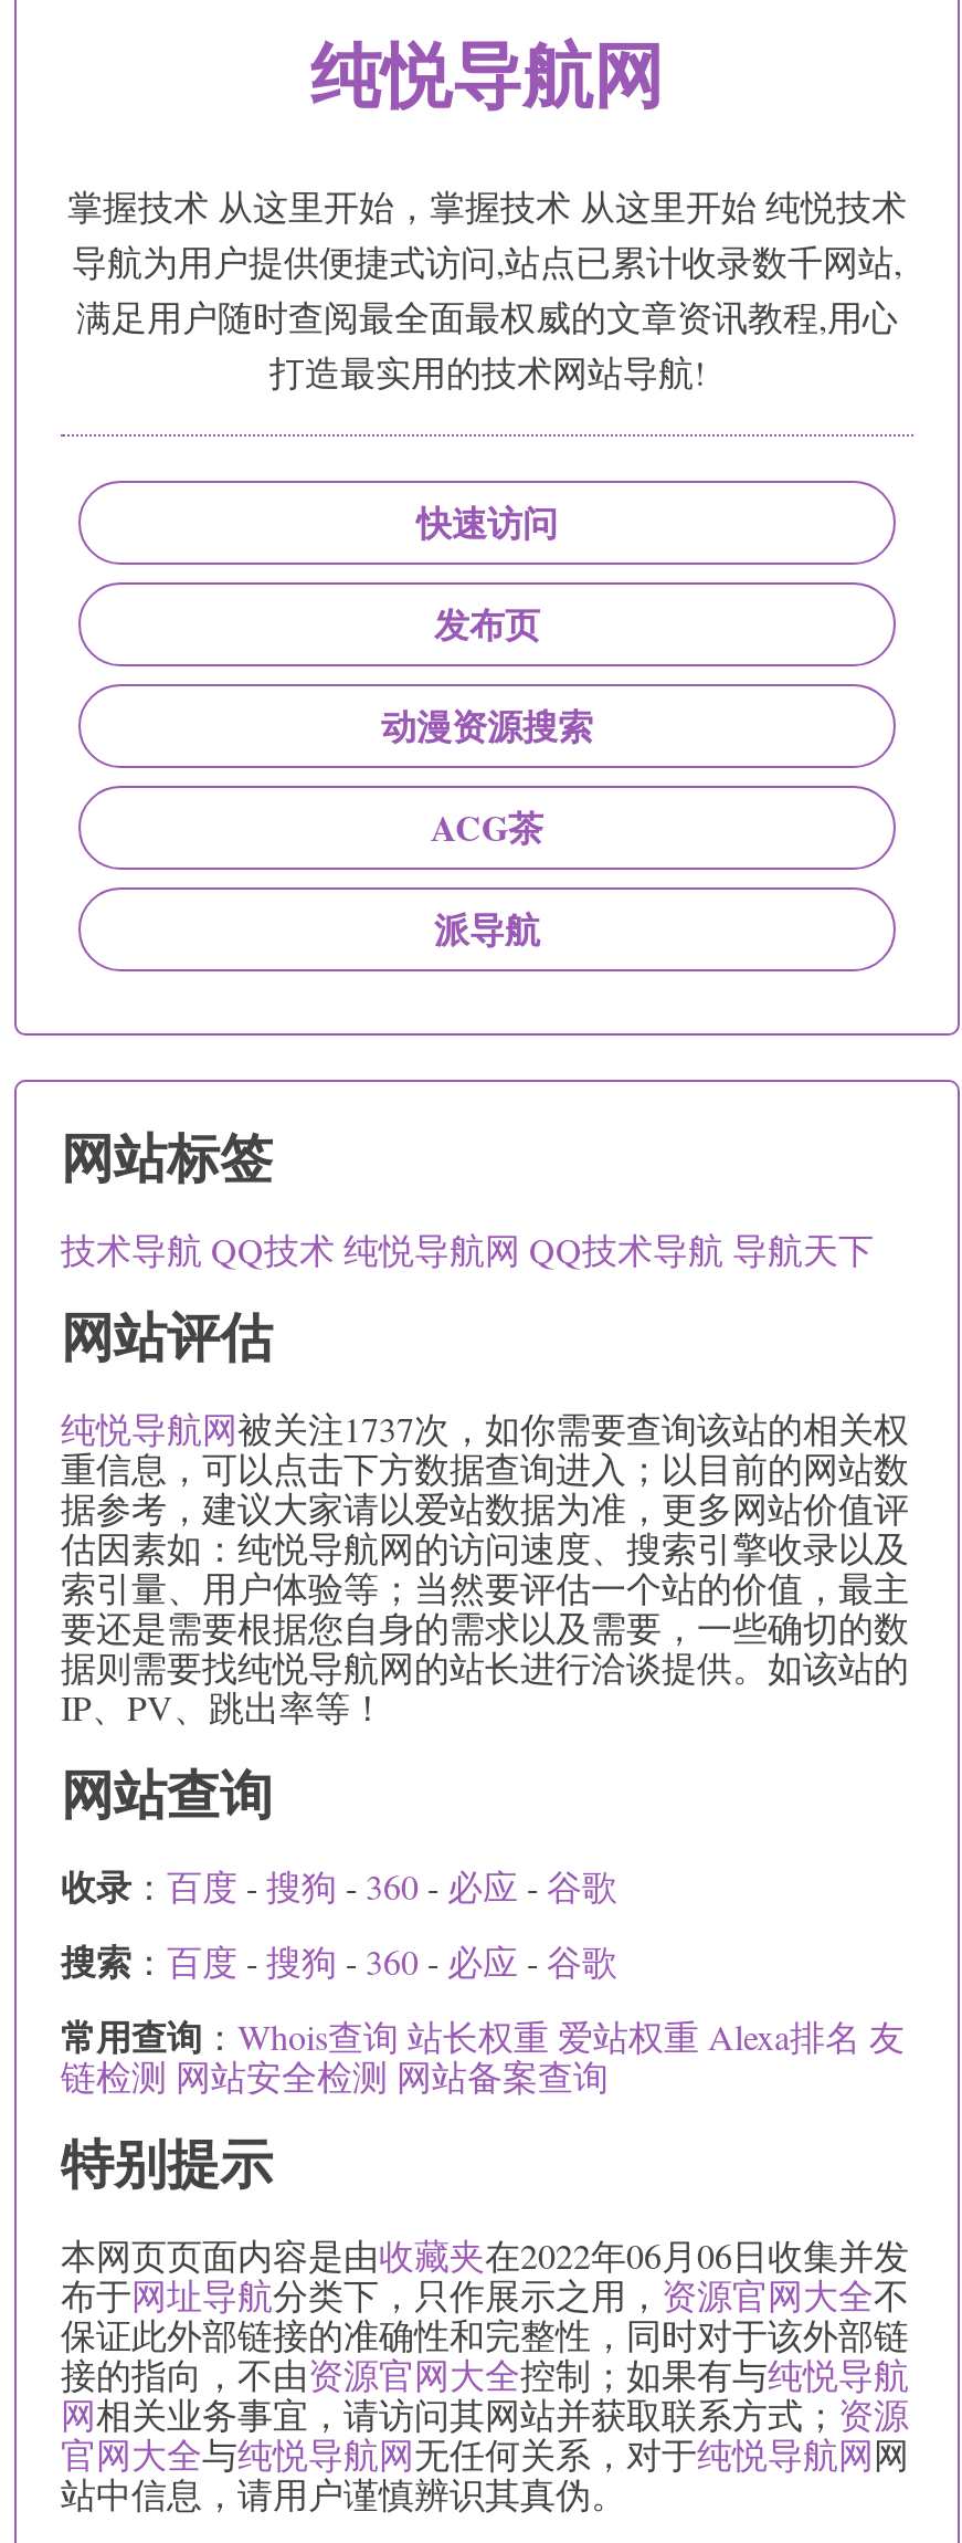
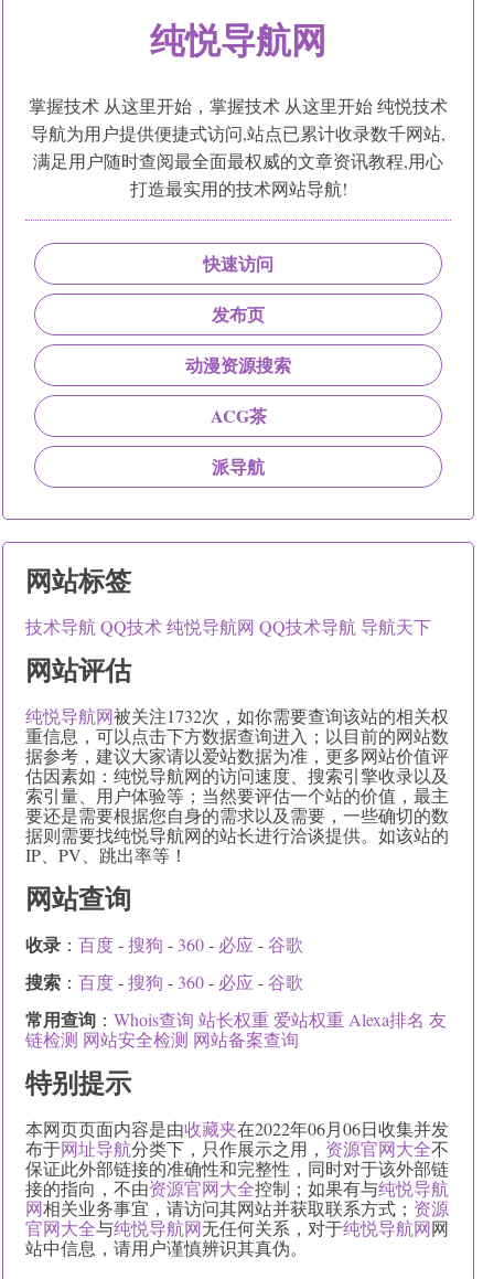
- 纯悦导航网被关注1737次，如你需要查询该站的相关权
+ 纯悦导航网被关注1732次，如你需要查询该站的相关权
